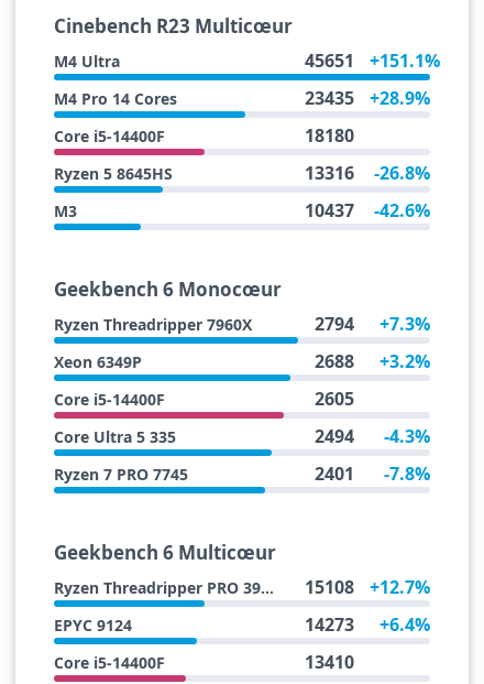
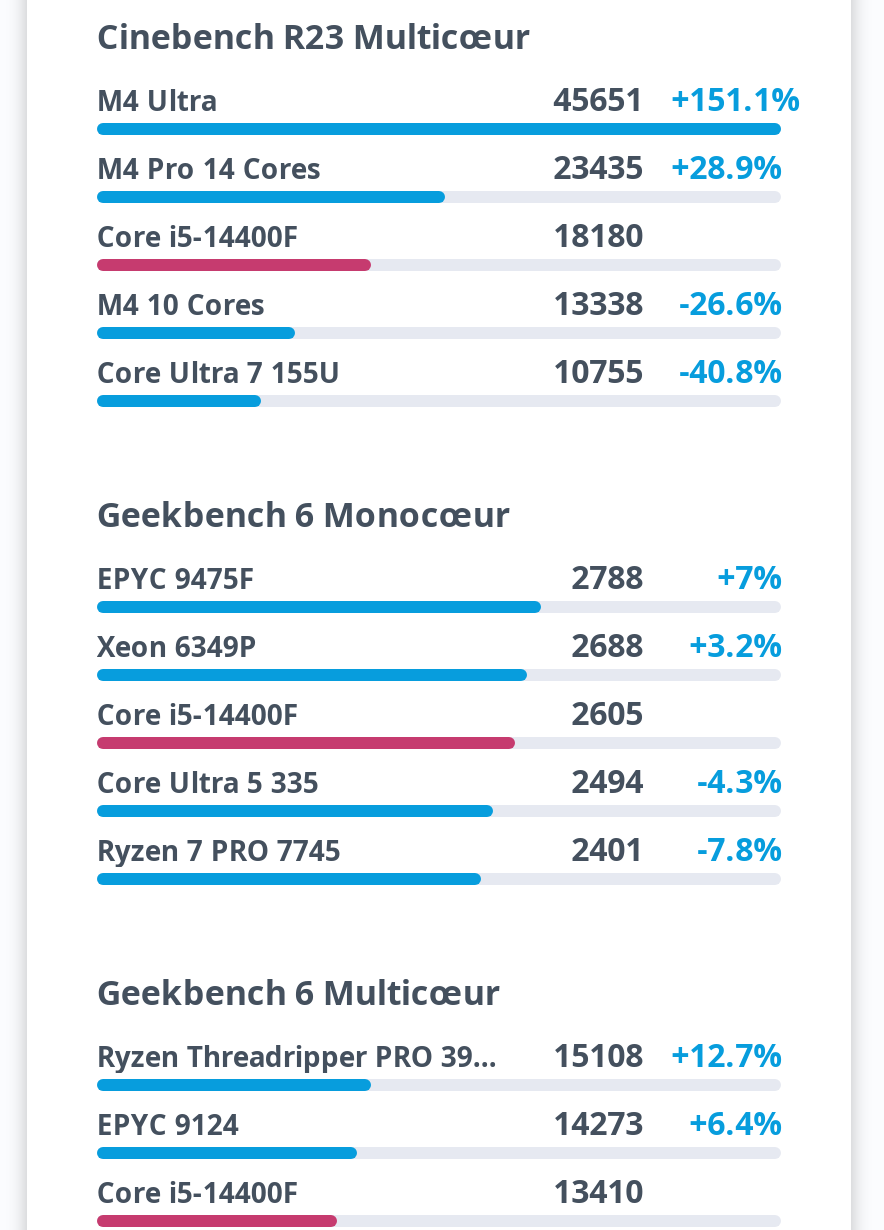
- Ryzen 5 8645HS
- 13316
- -26.8%
+ M4 10 Cores
+ 13338
+ -26.6%

- M3
- 10437
- -42.6%
+ Core Ultra 7 155U
+ 10755
+ -40.8%

- Ryzen Threadripper 7960X
- 2794
- +7.3%
+ EPYC 9475F
+ 2788
+ +7%
